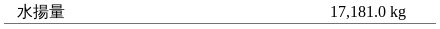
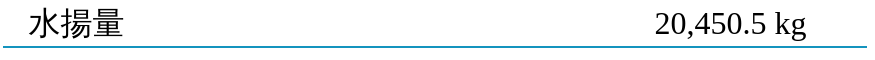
- 17,181.0 kg
+ 20,450.5 kg
